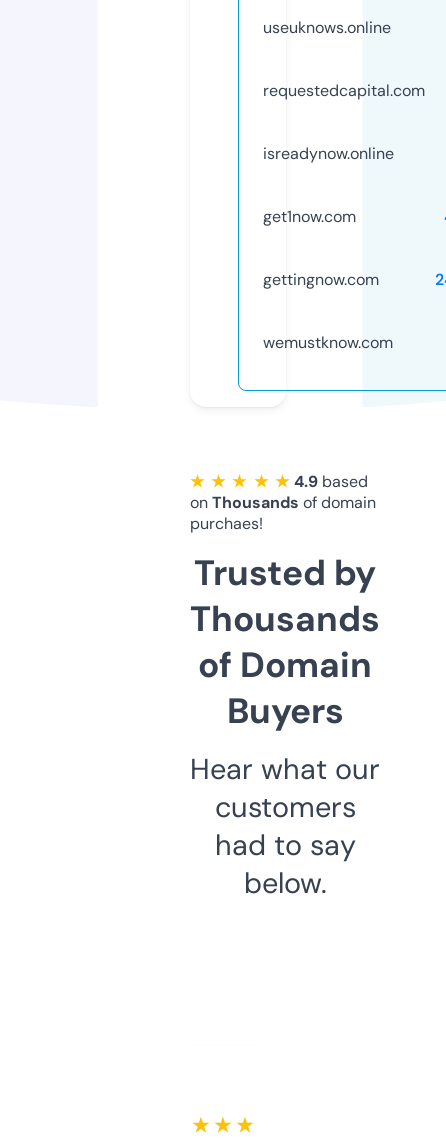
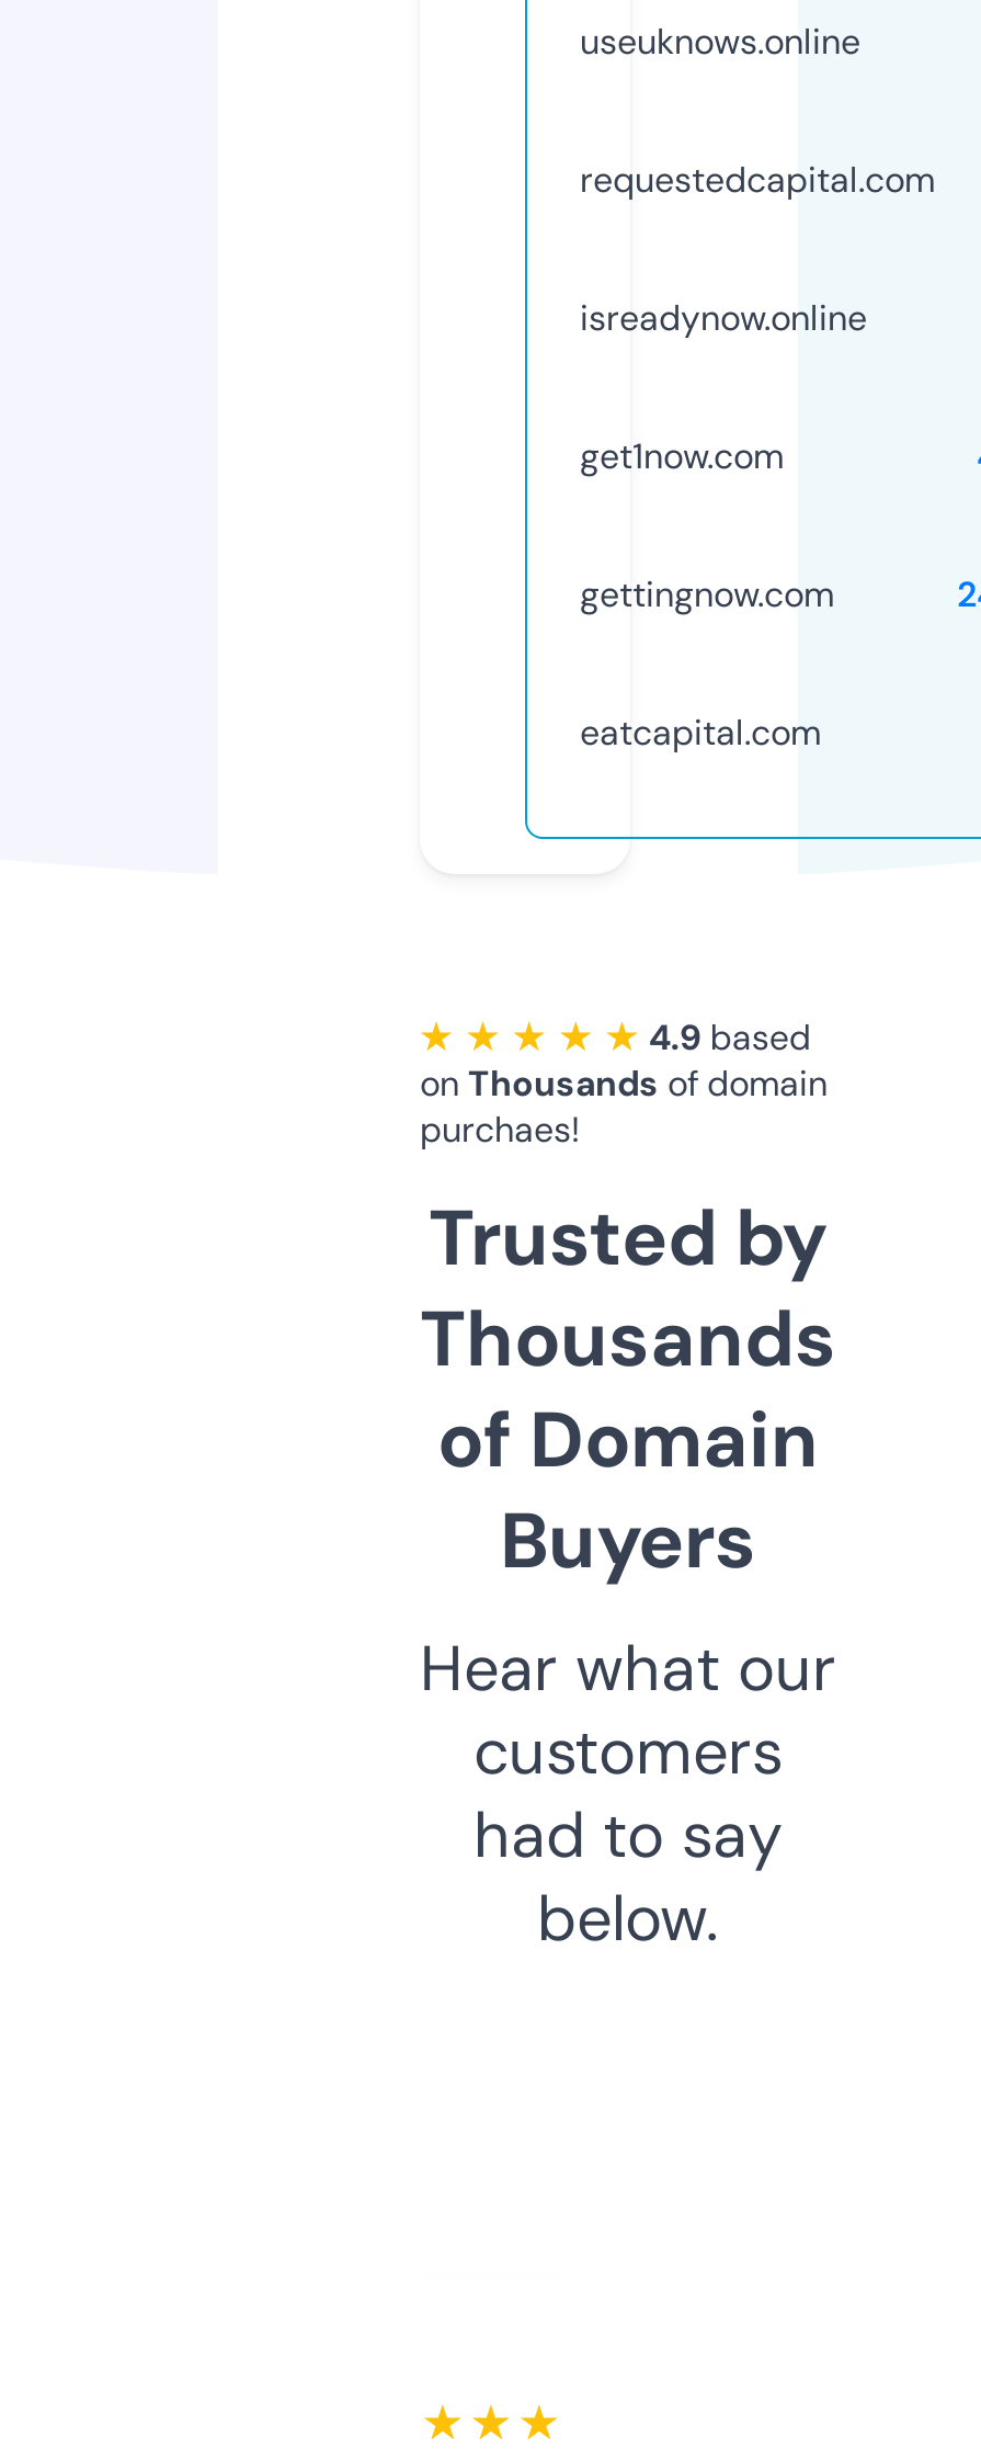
- wemustknow.com
+ eatcapital.com
